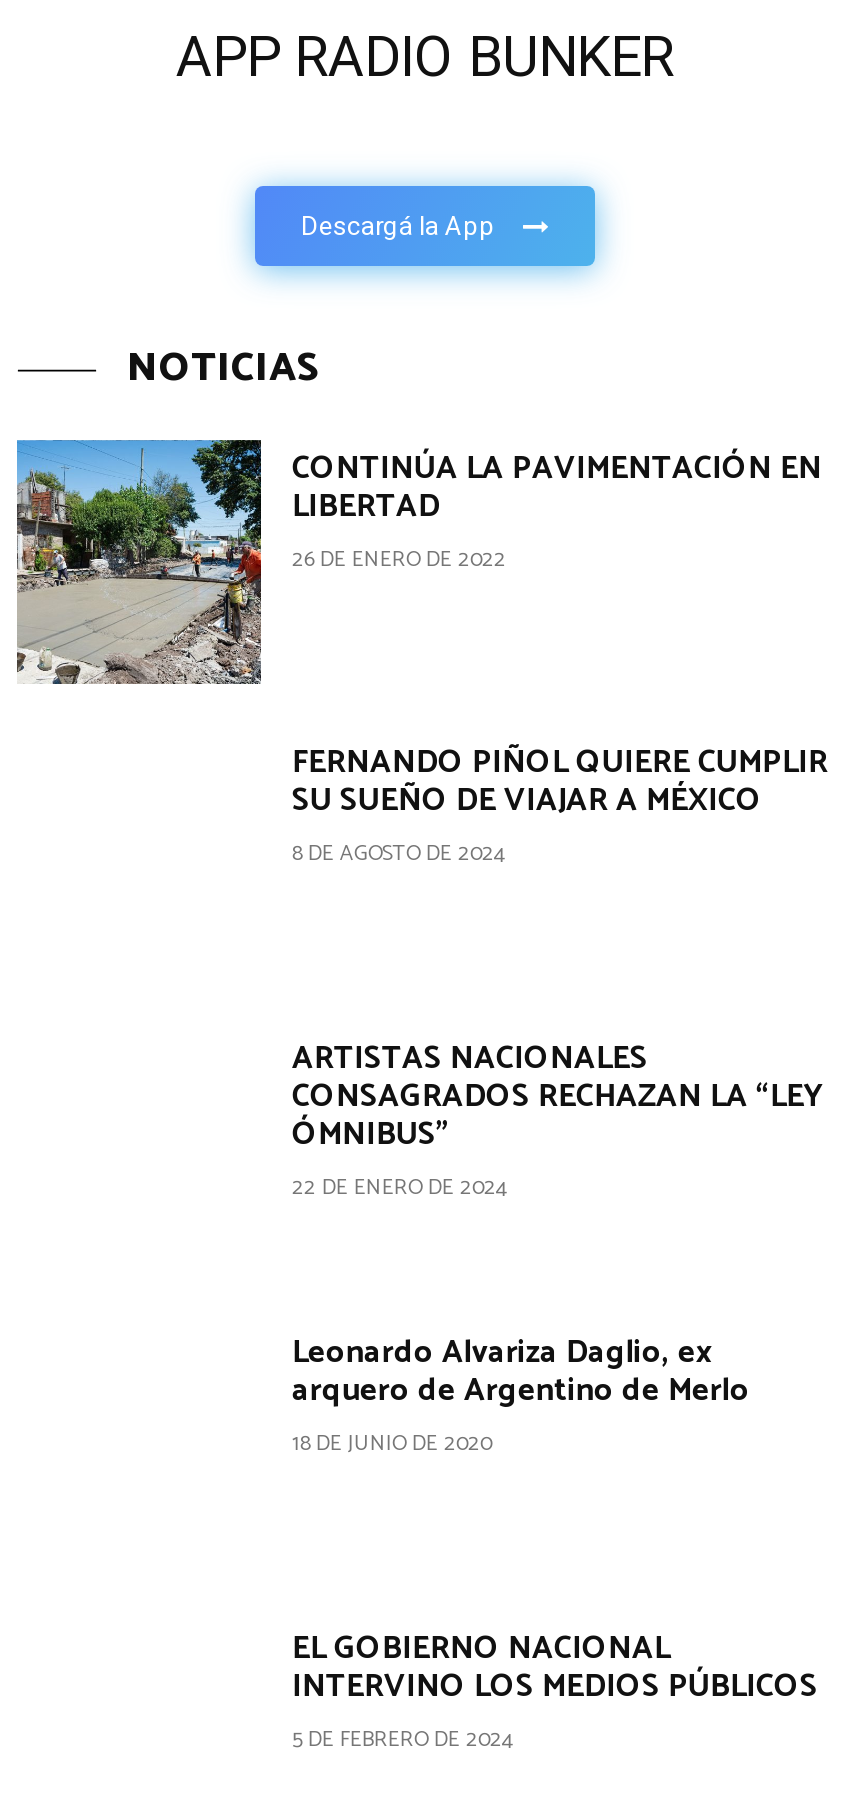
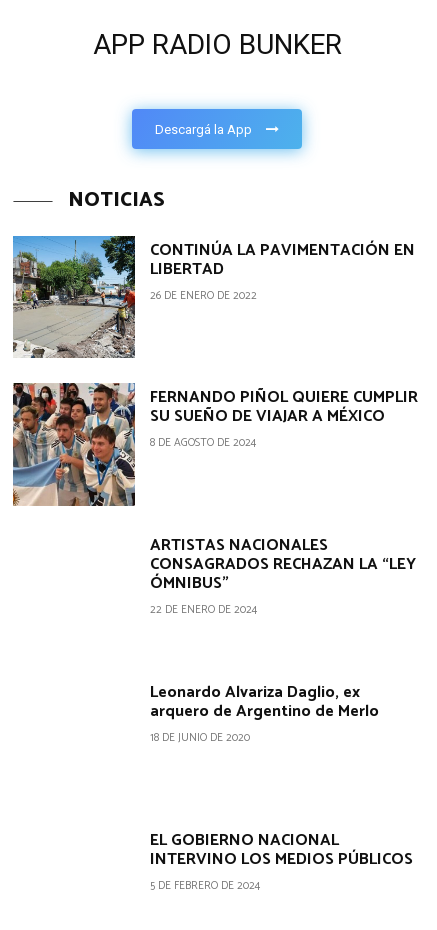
+ [image]
